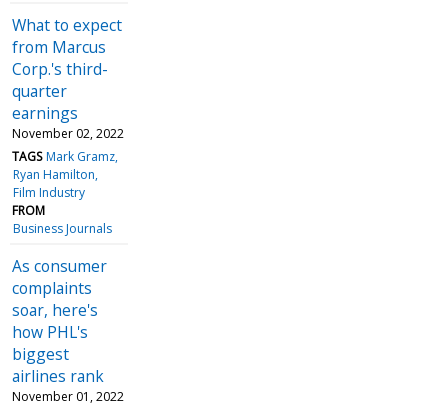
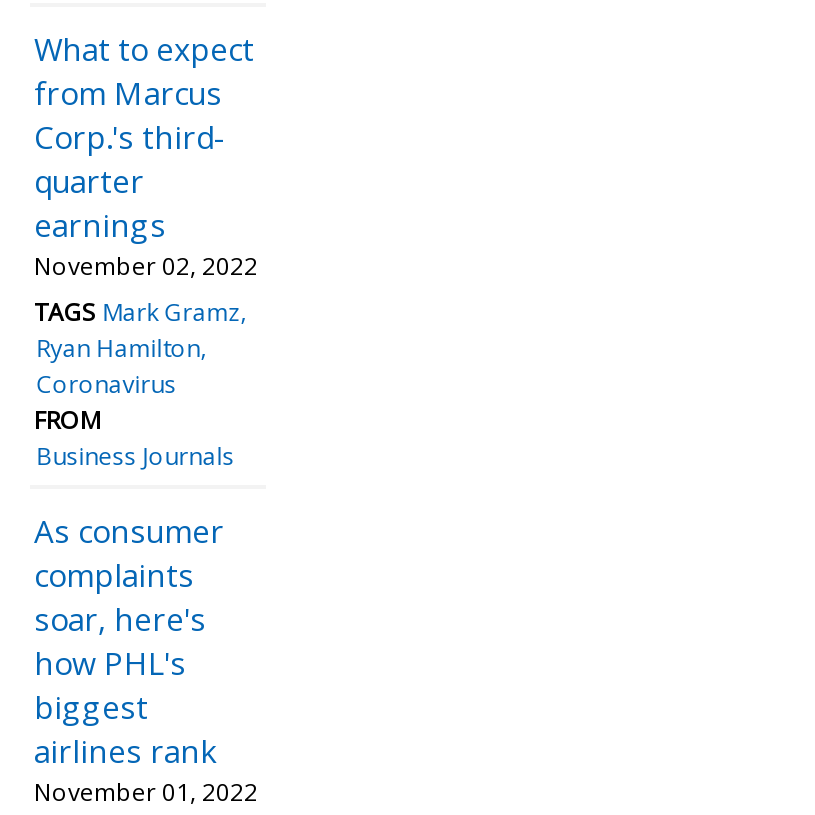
- Film Industry
+ Coronavirus
